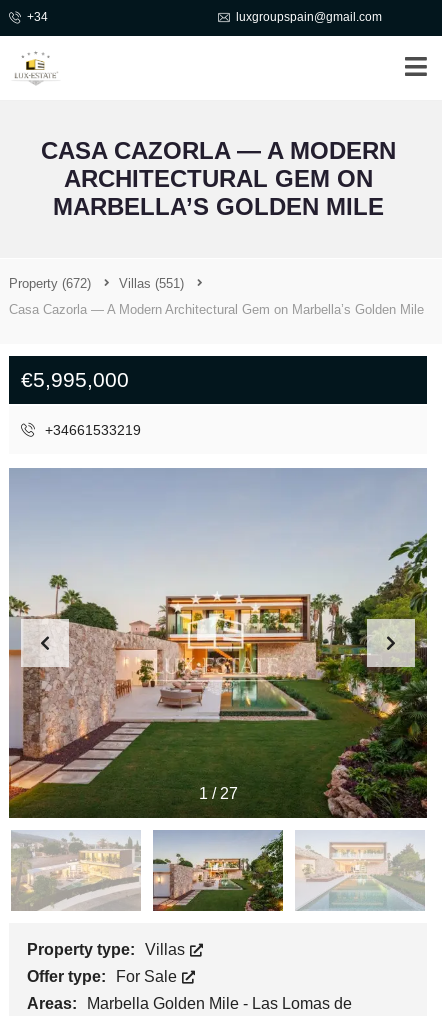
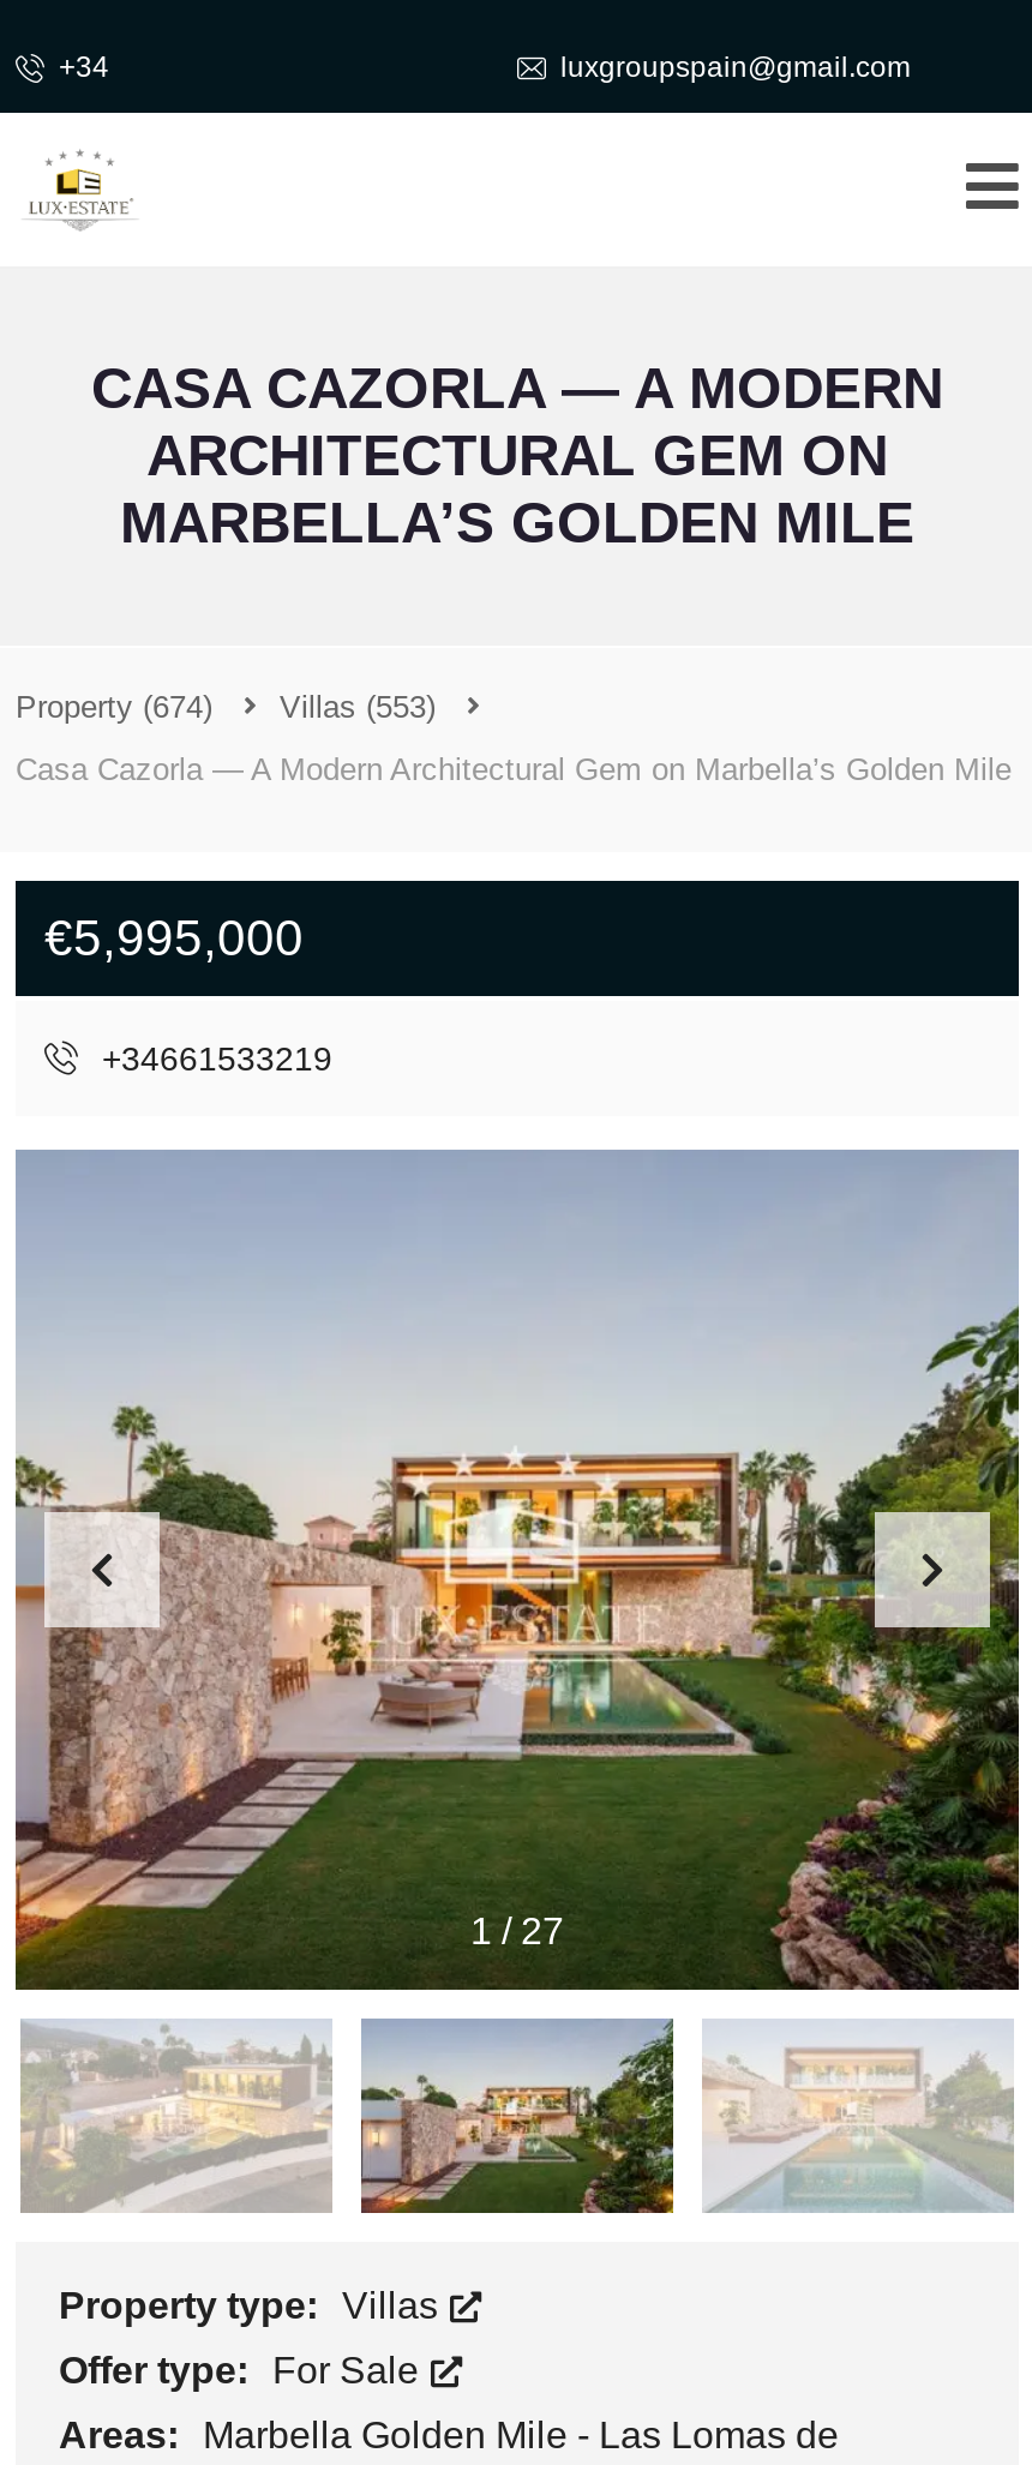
- Property (672)
+ Property (674)

- Villas (551)
+ Villas (553)
